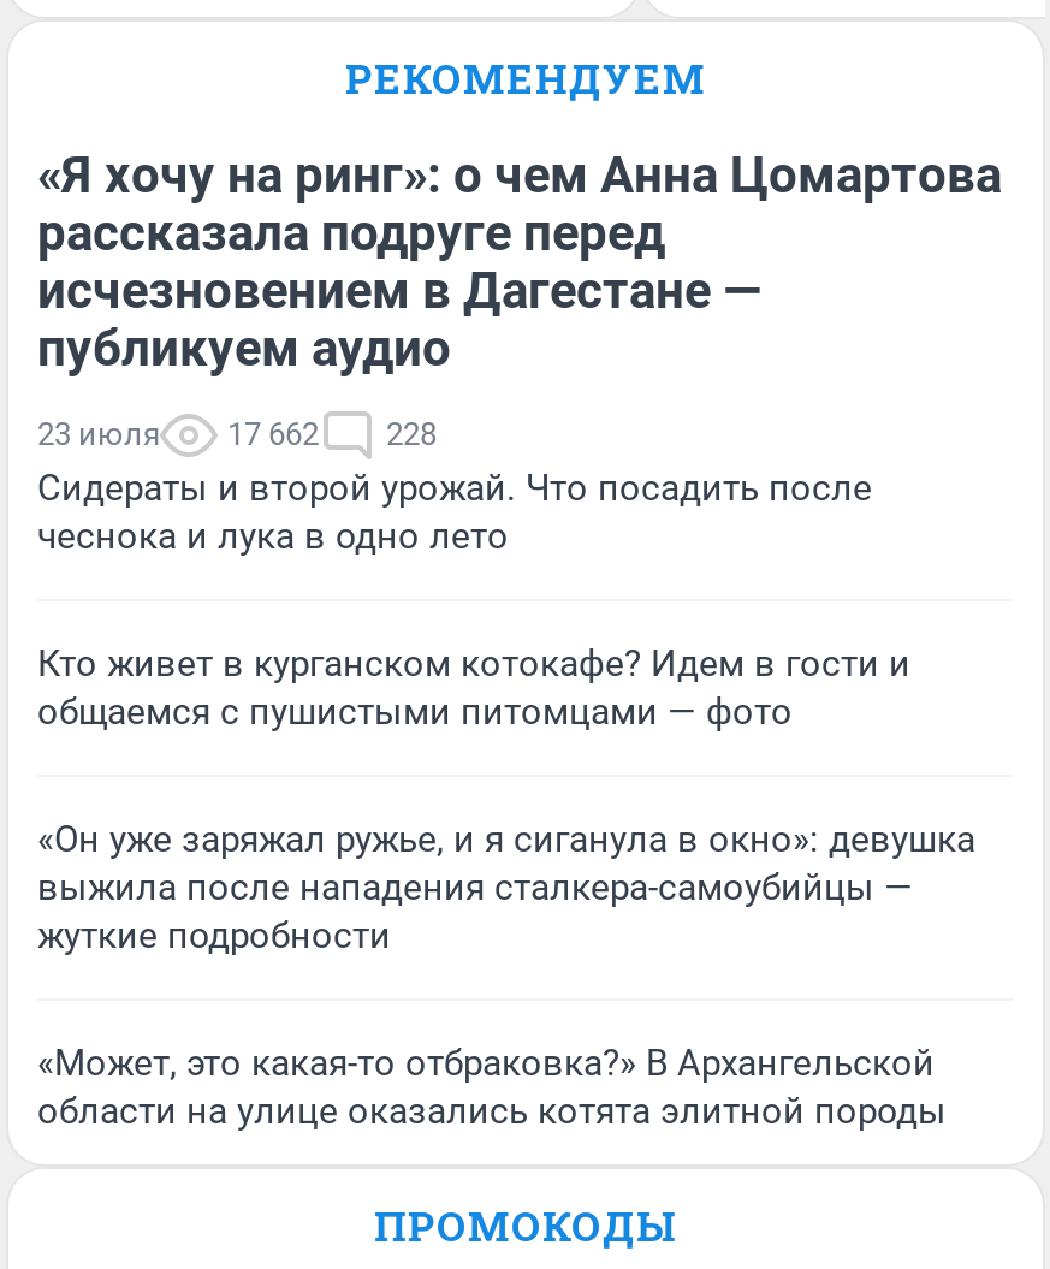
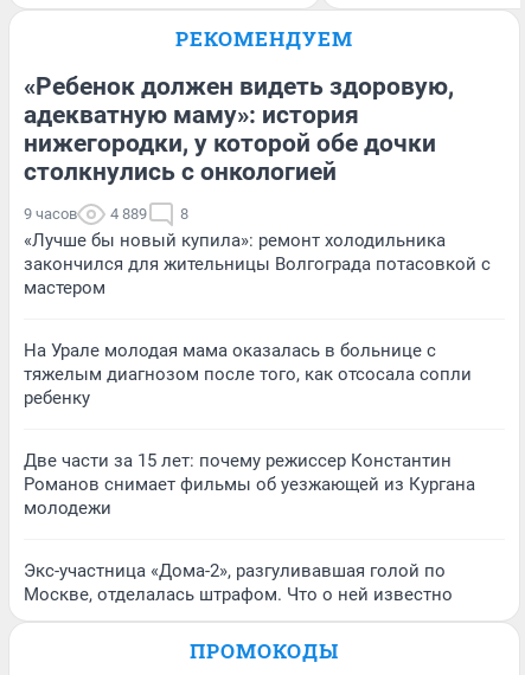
- «Я хочу на ринг»: о чем Анна Цомартова
- рассказала подруге перед
- исчезновением в Дагестане —
- публикуем аудио
+ «Ребенок должен видеть здоровую,
+ адекватную маму»: история
+ нижегородки, у которой обе дочки
+ столкнулись с онкологией

- 23 июля
- 17 662
- 228
- Сидераты и второй урожай. Что посадить после
- чеснока и лука в одно лето
+ 9 часов
+ 4 889
+ 8
+ «Лучше бы новый купила»: ремонт холодильника
+ закончился для жительницы Волгограда потасовкой с
+ мастером

- Кто живет в курганском котокафе? Идем в гости и
- общаемся с пушистыми питомцами — фото
+ На Урале молодая мама оказалась в больнице с
+ тяжелым диагнозом после того, как отсосала сопли
+ ребенку

- «Он уже заряжал ружье, и я сиганула в окно»: девушка
- выжила после нападения сталкера-самоубийцы —
- жуткие подробности
+ Две части за 15 лет: почему режиссер Константин
+ Романов снимает фильмы об уезжающей из Кургана
+ молодежи

- «Может, это какая-то отбраковка?» В Архангельской
- области на улице оказались котята элитной породы
+ Экс-участница «Дома-2», разгуливавшая голой по
+ Москве, отделалась штрафом. Что о ней известно
